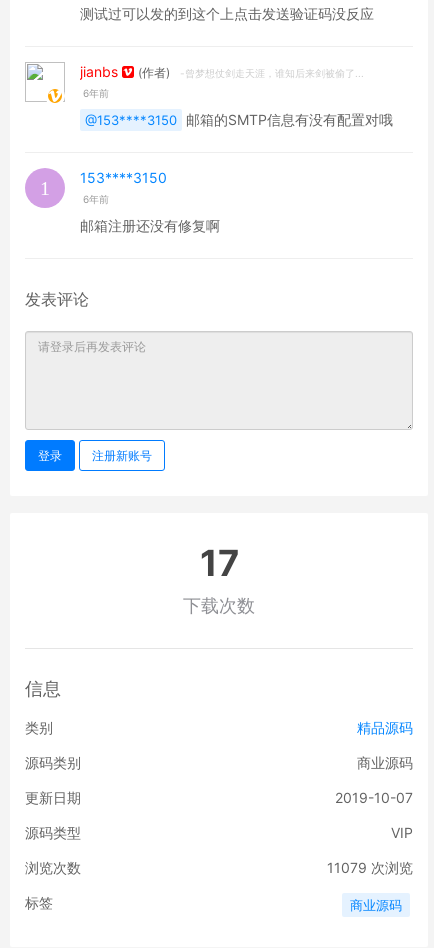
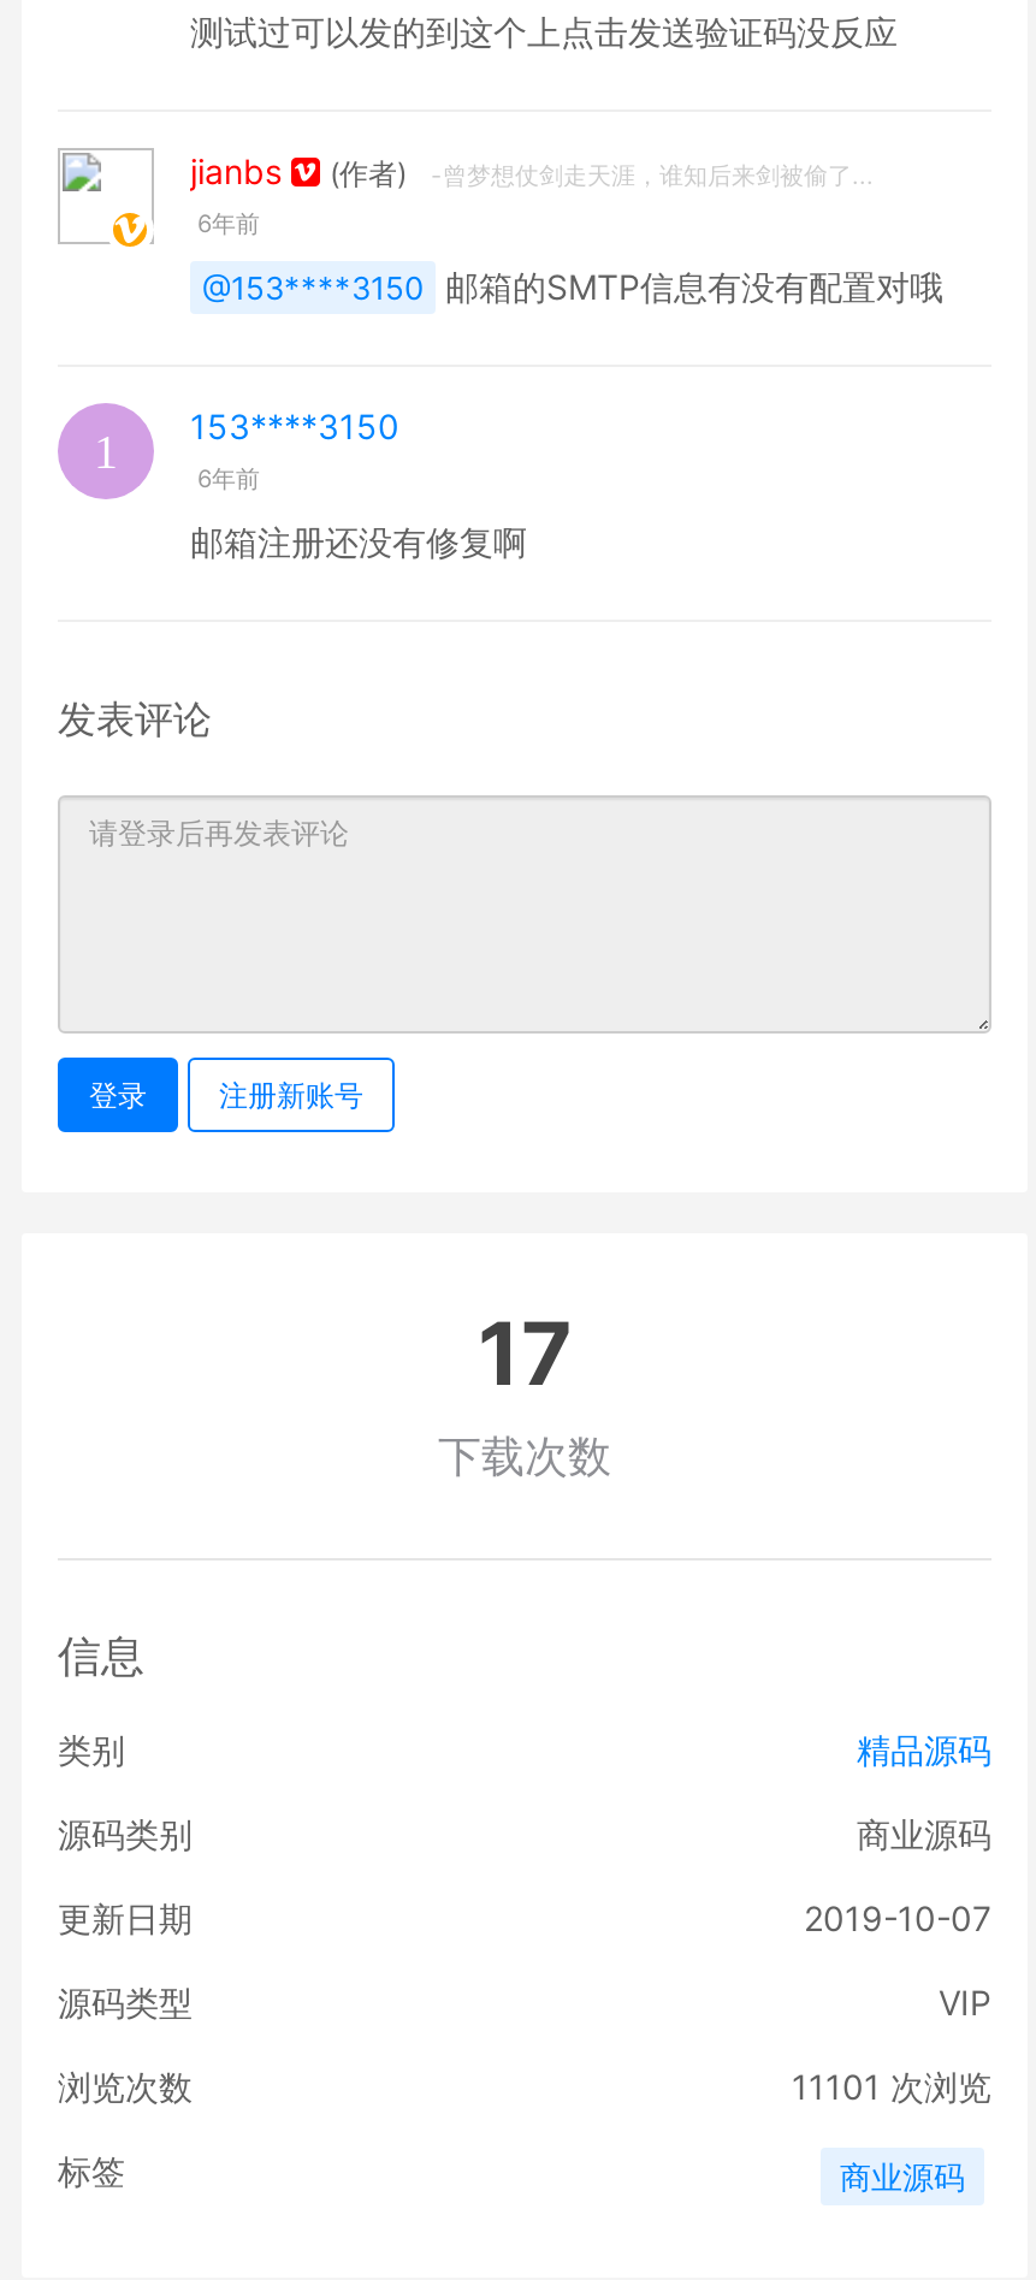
- 11079次浏览
+ 11101次浏览
